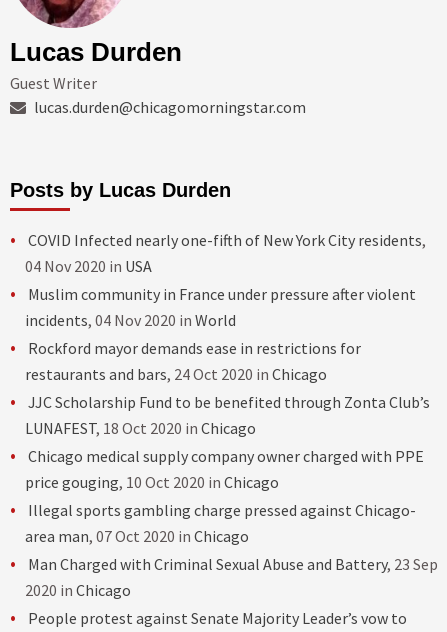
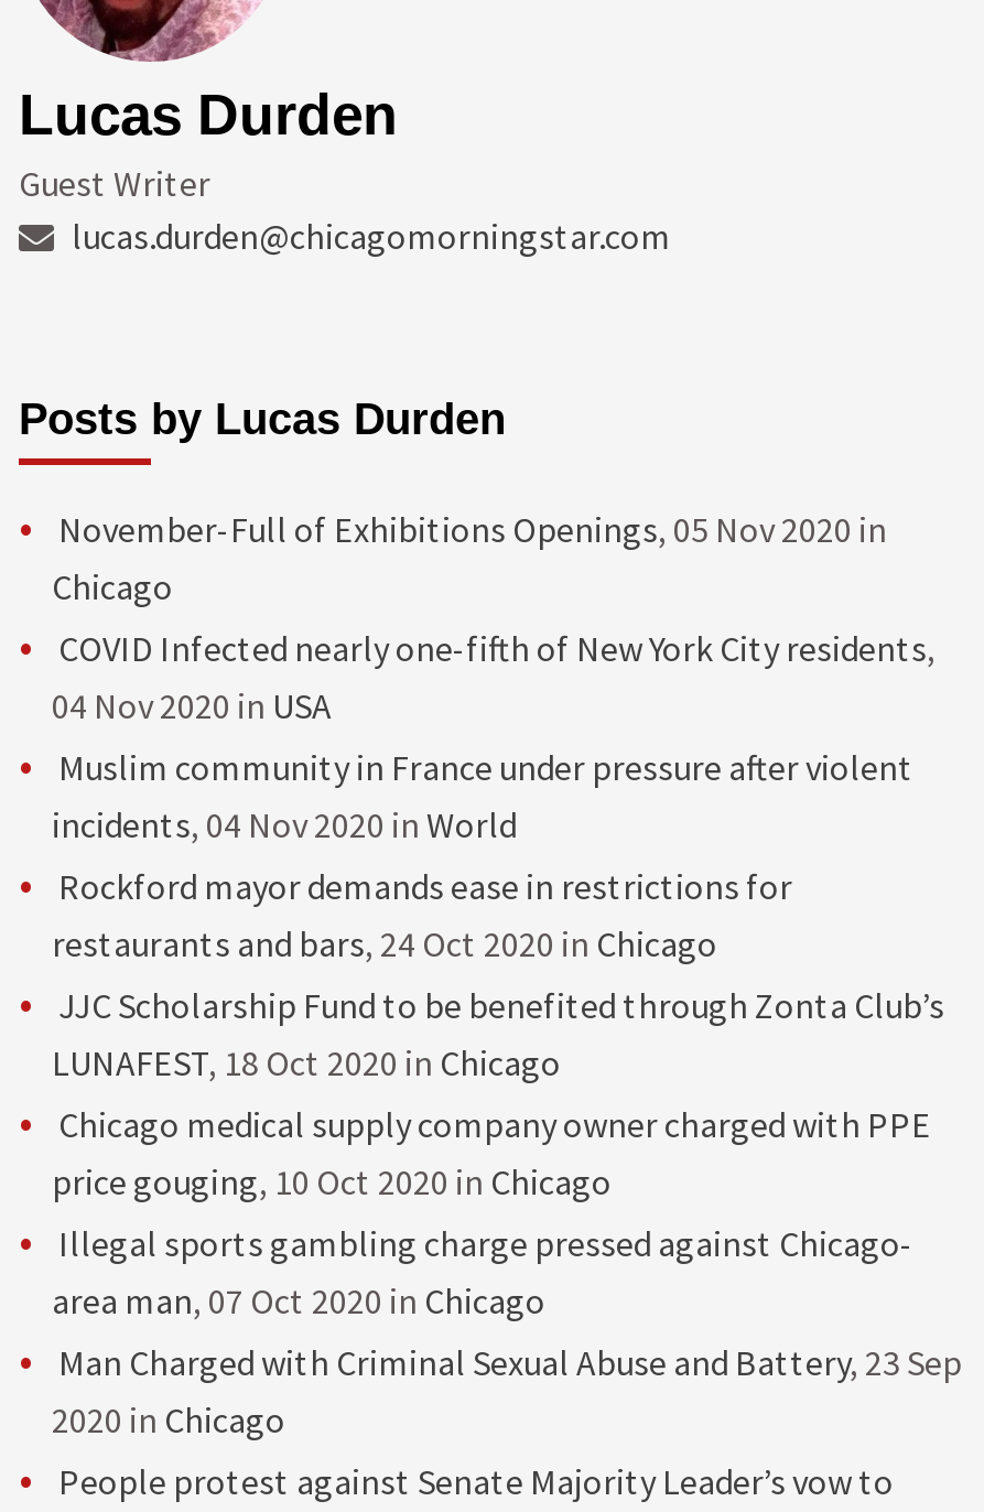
+ November-Full of Exhibitions Openings, 05 Nov 2020 in
+ Chicago
